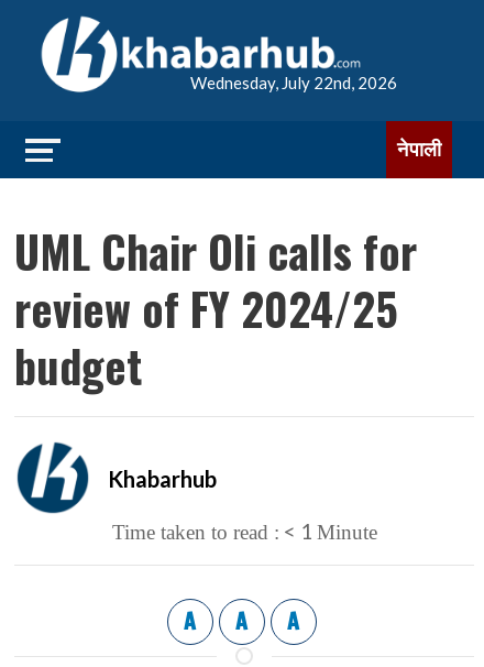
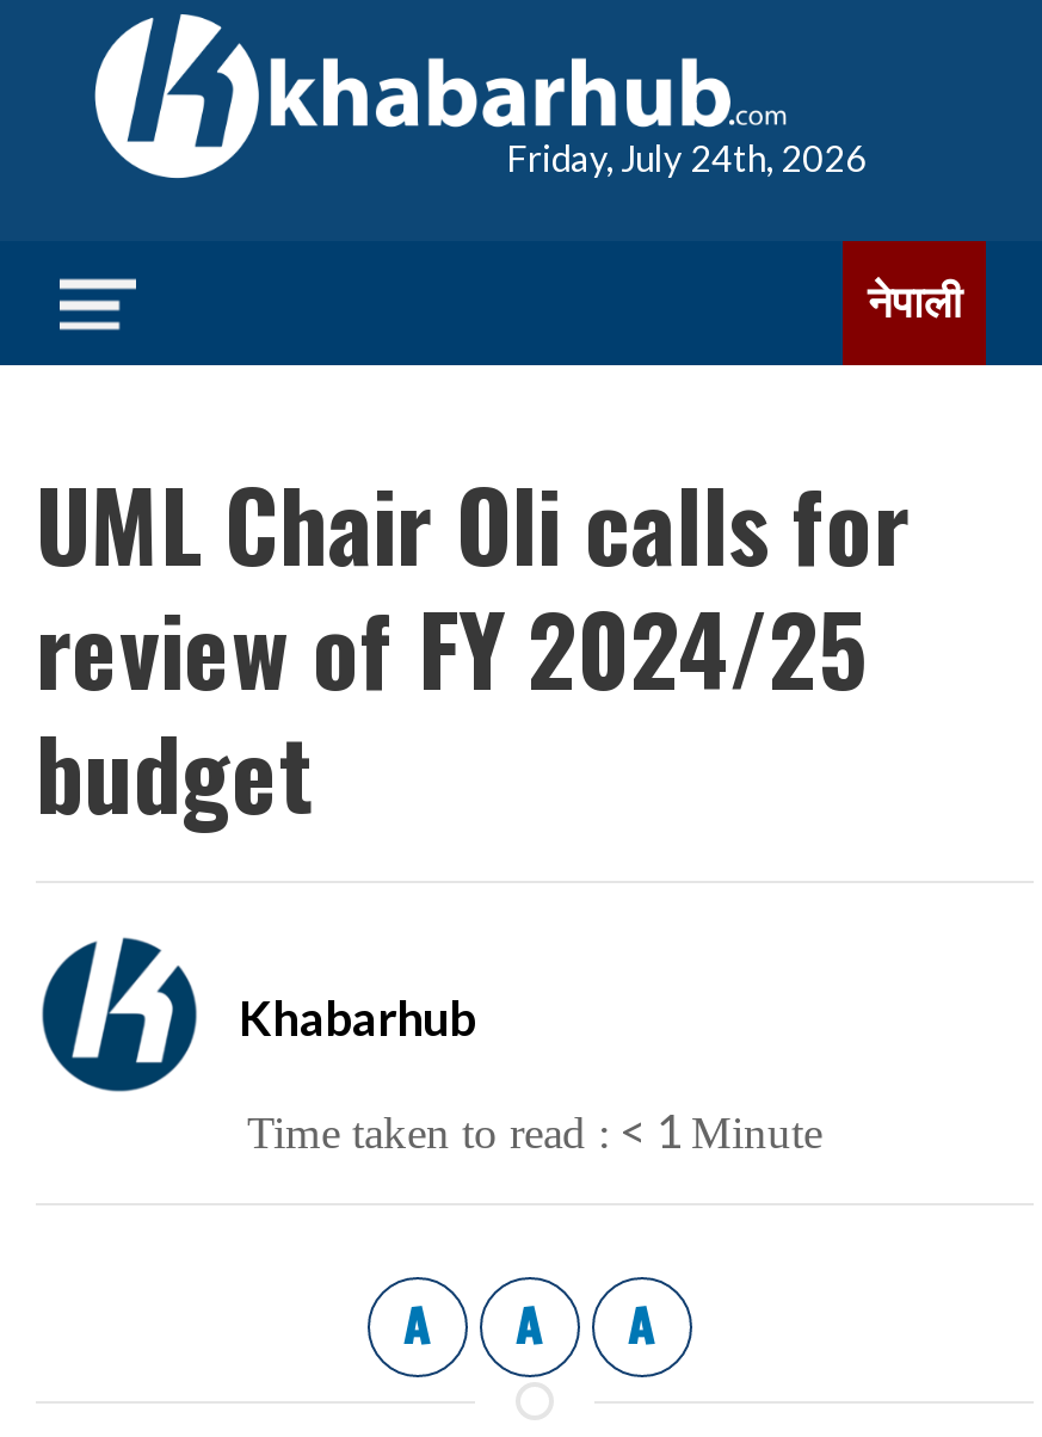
- Wednesday, July 22nd, 2026
+ Friday, July 24th, 2026
